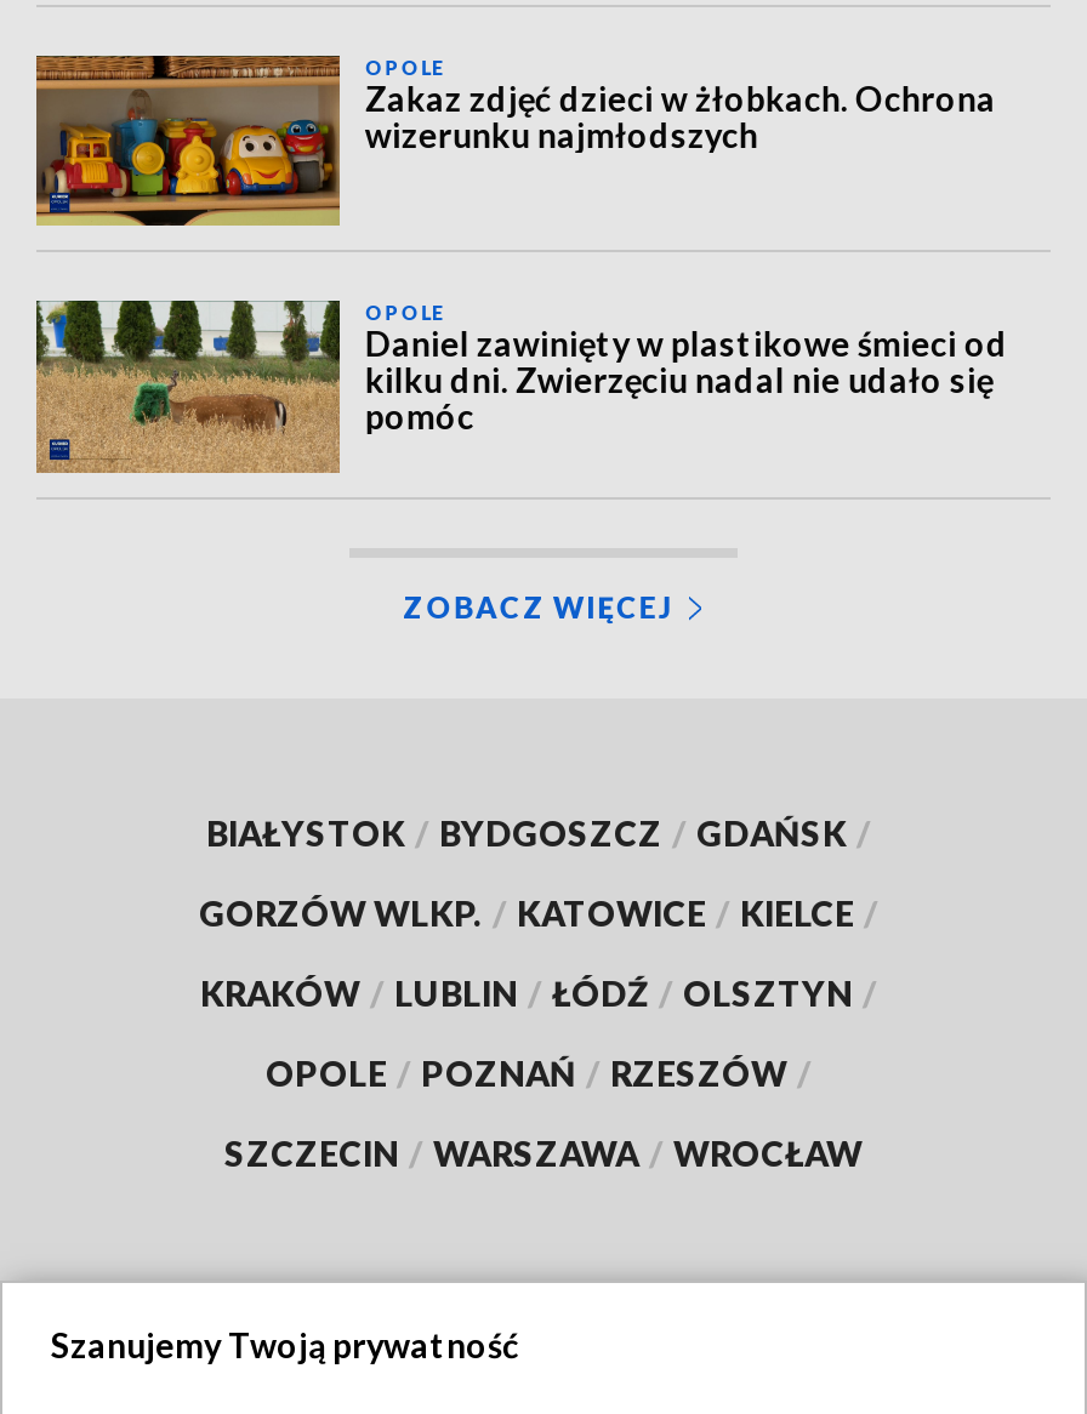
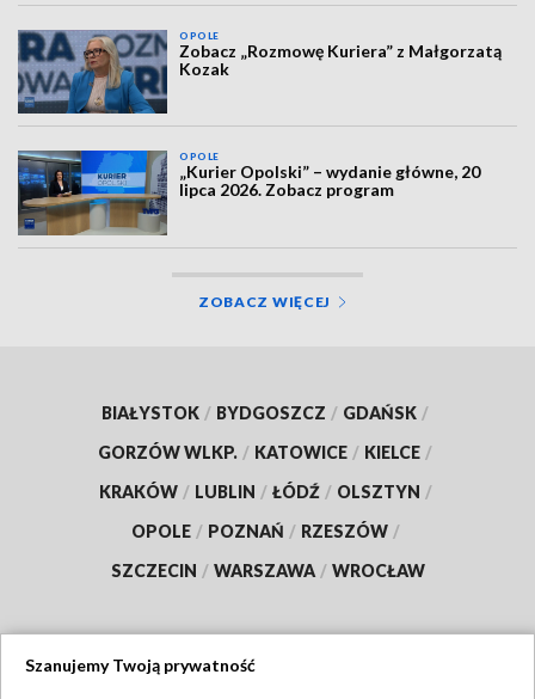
- [image]
- Zakaz zdjęć dzieci w żłobkach. Ochrona
- wizerunku najmłodszych
+ [image]
+ Zobacz „Rozmowę Kuriera” z Małgorzatą
+ Kozak

- [image]
- Daniel zawinięty w plastikowe śmieci od
- kilku dni. Zwierzęciu nadal nie udało się
- pomóc
+ [image]
+ „Kurier Opolski” – wydanie główne, 20
+ lipca 2026. Zobacz program
